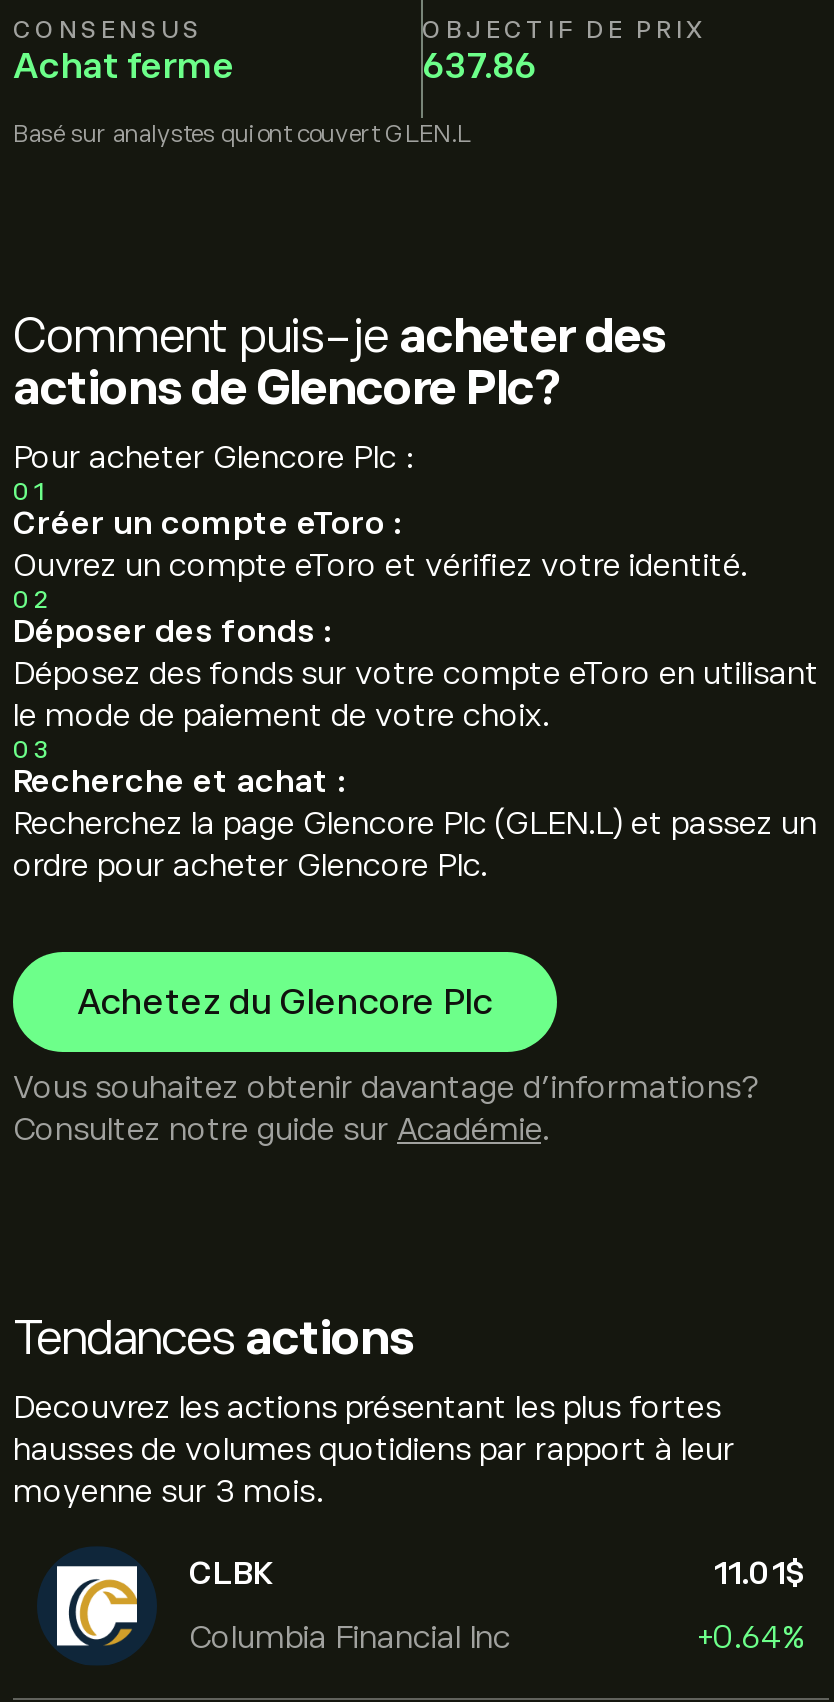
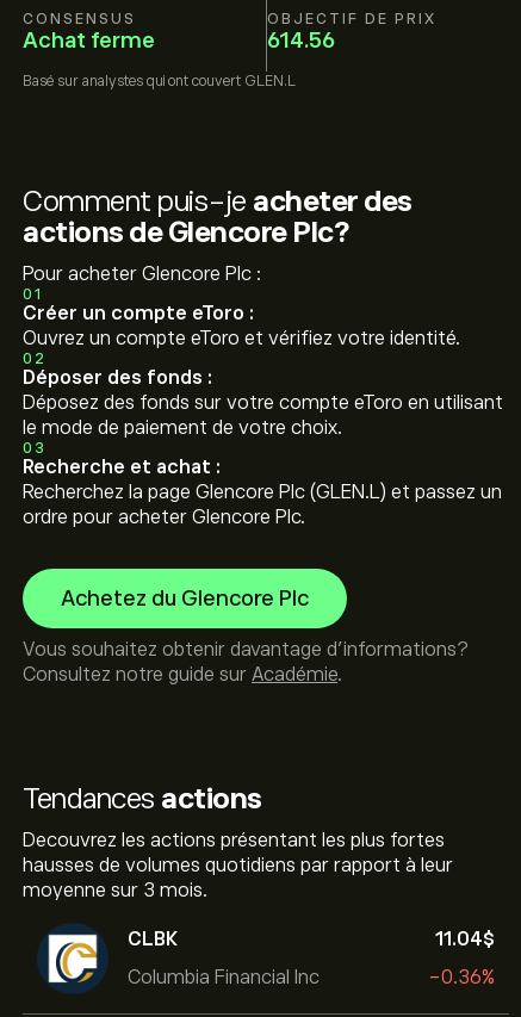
- 637.86
+ 614.56

- 11.01$
+ 11.04$

- +0.64%
+ -0.36%
